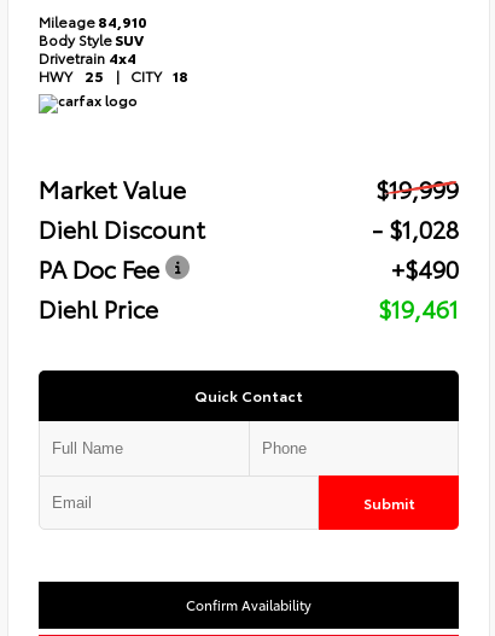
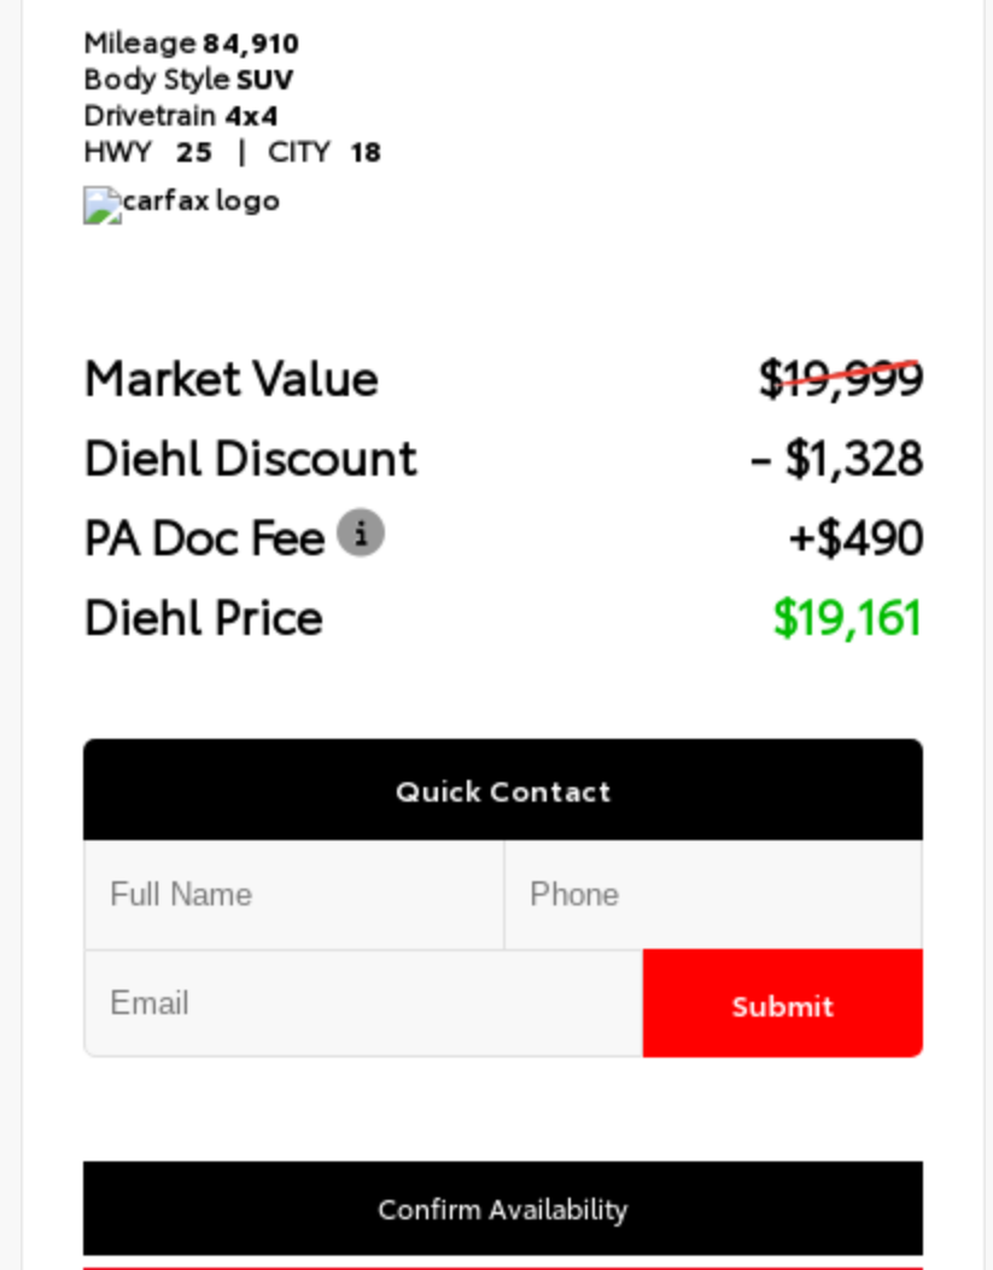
- - $1,028
+ - $1,328

- $19,461
+ $19,161
